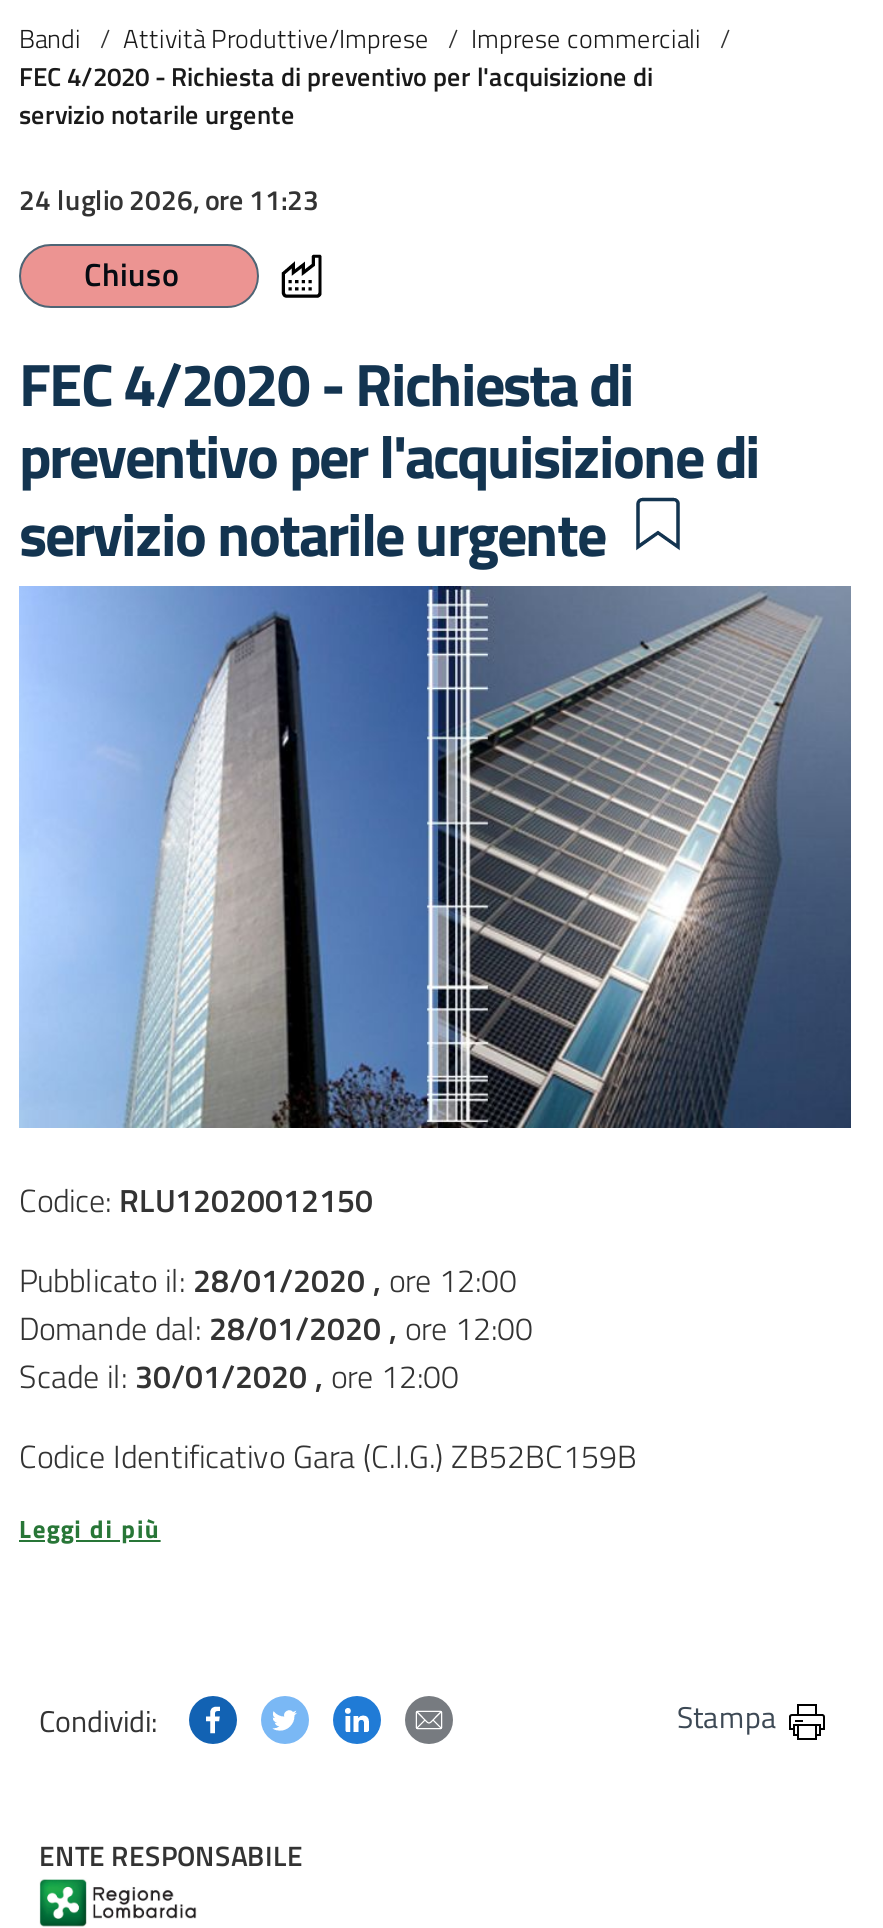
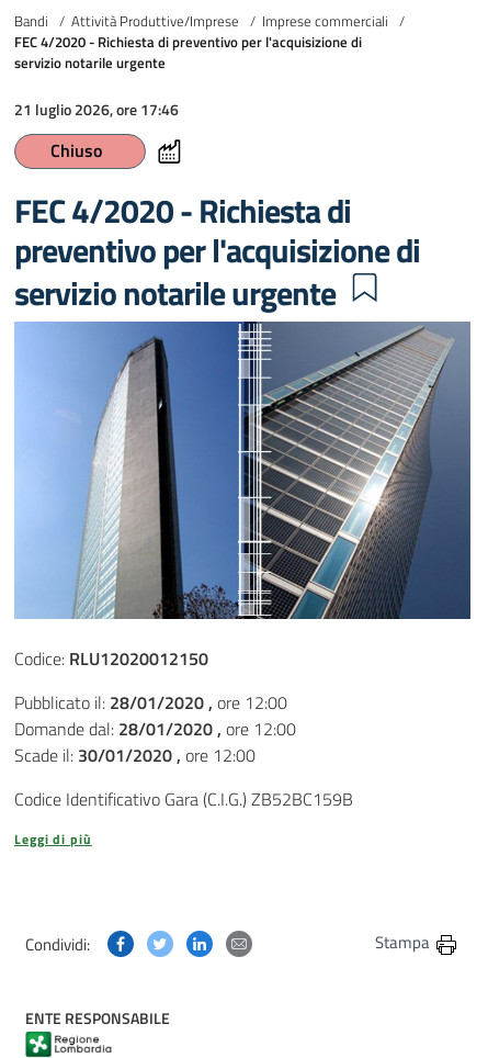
- 24 luglio 2026, ore 11:23
+ 21 luglio 2026, ore 17:46
